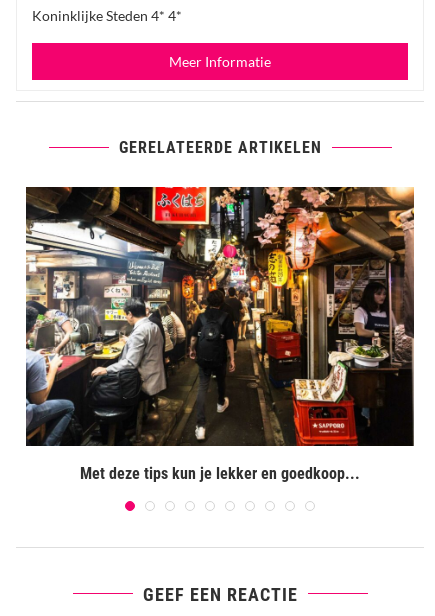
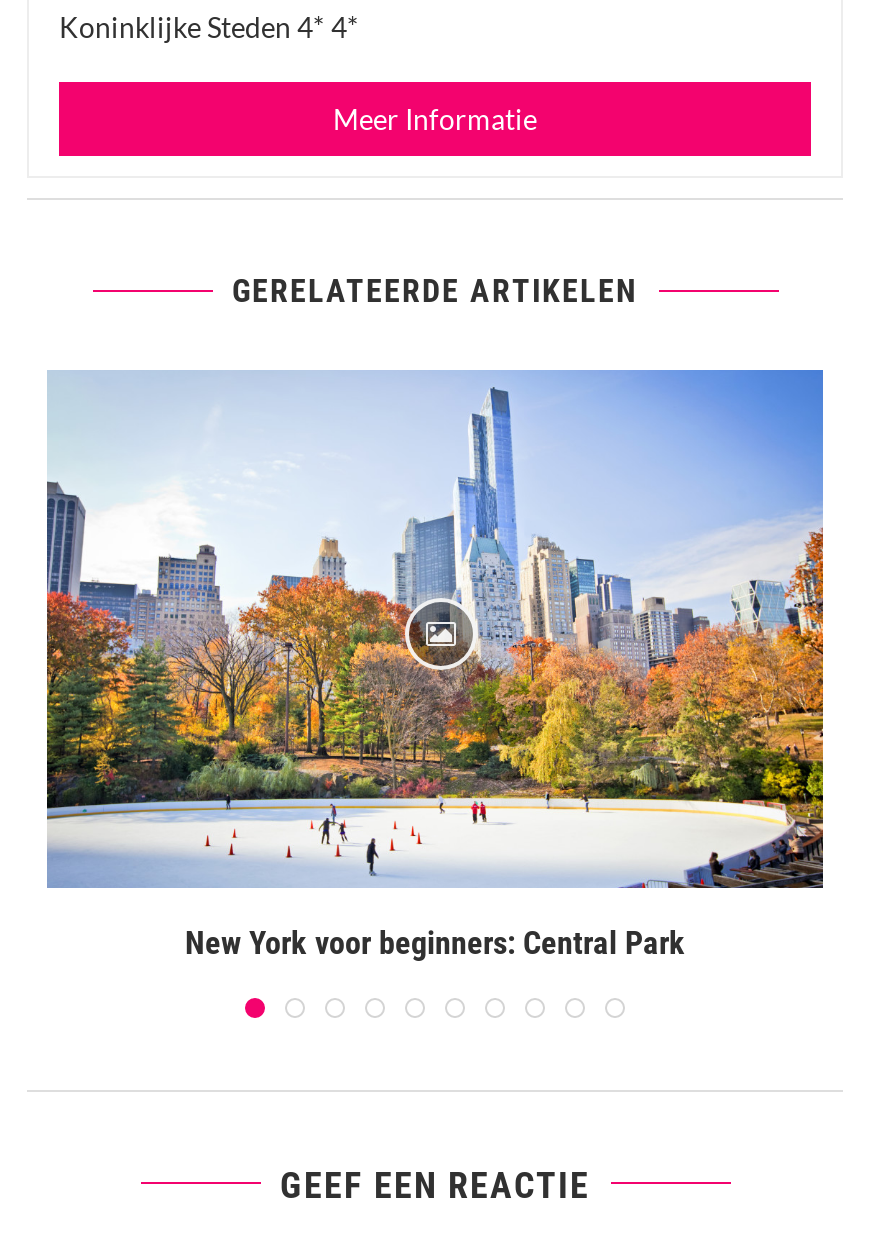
- [image]
- Met deze tips kun je lekker en goedkoop...
+ [image]
+ New York voor beginners: Central Park
